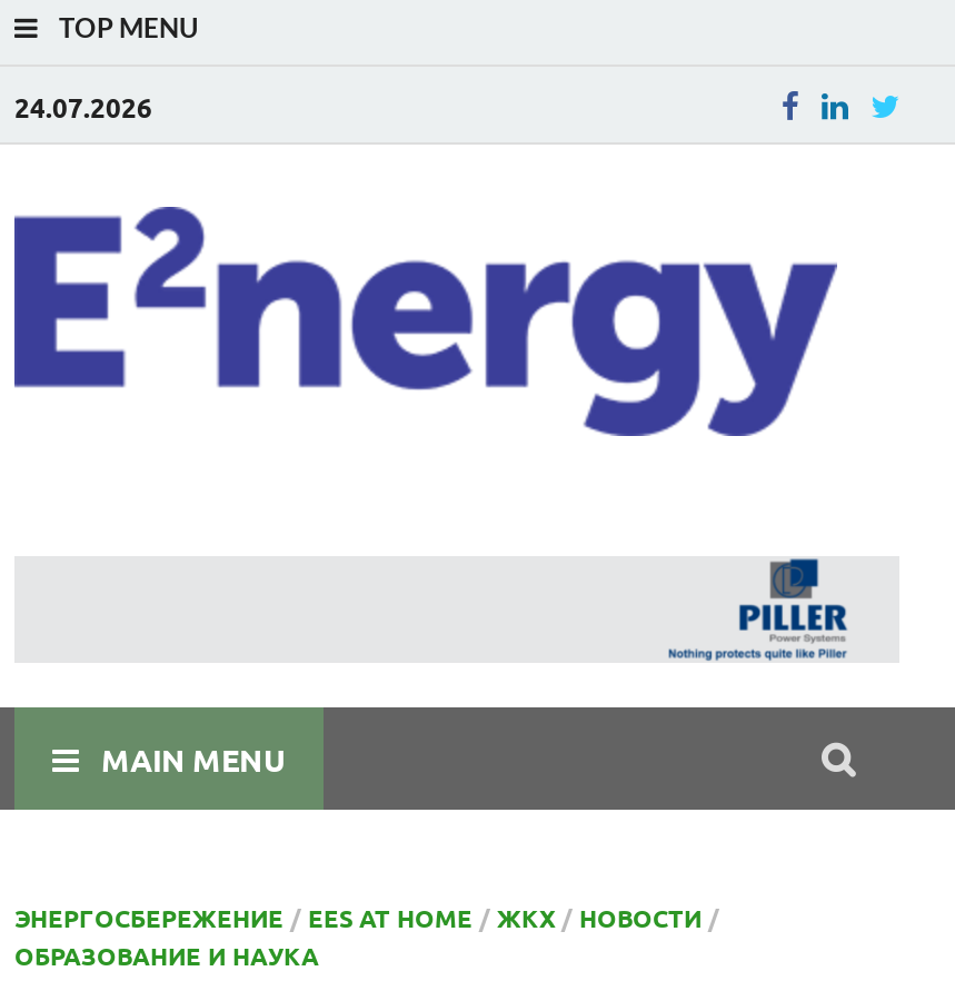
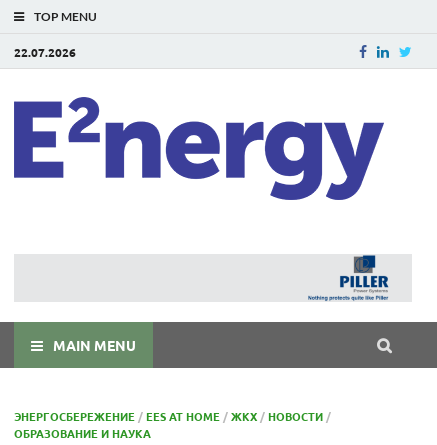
- 24.07.2026
+ 22.07.2026
